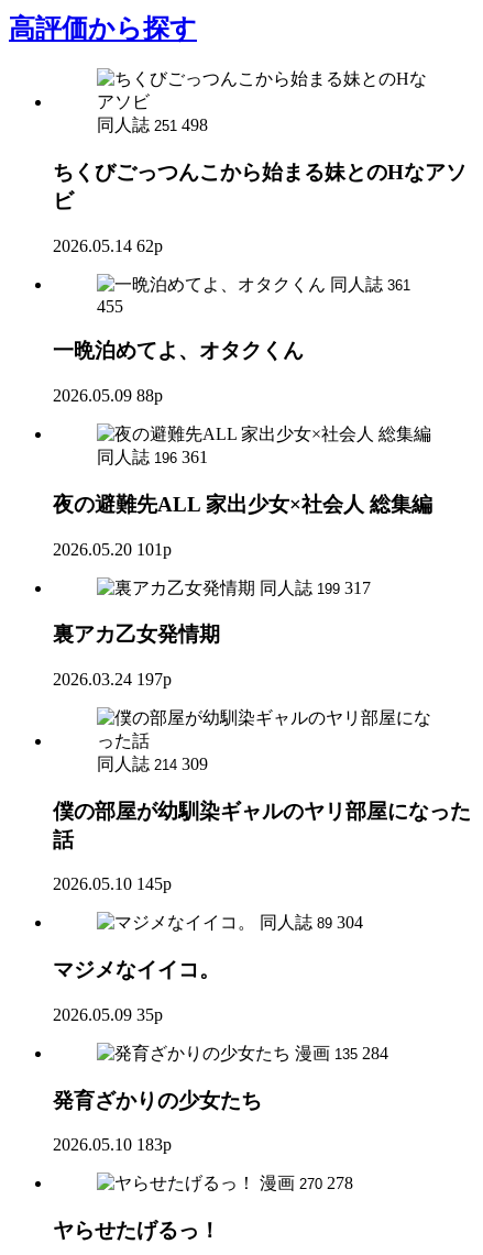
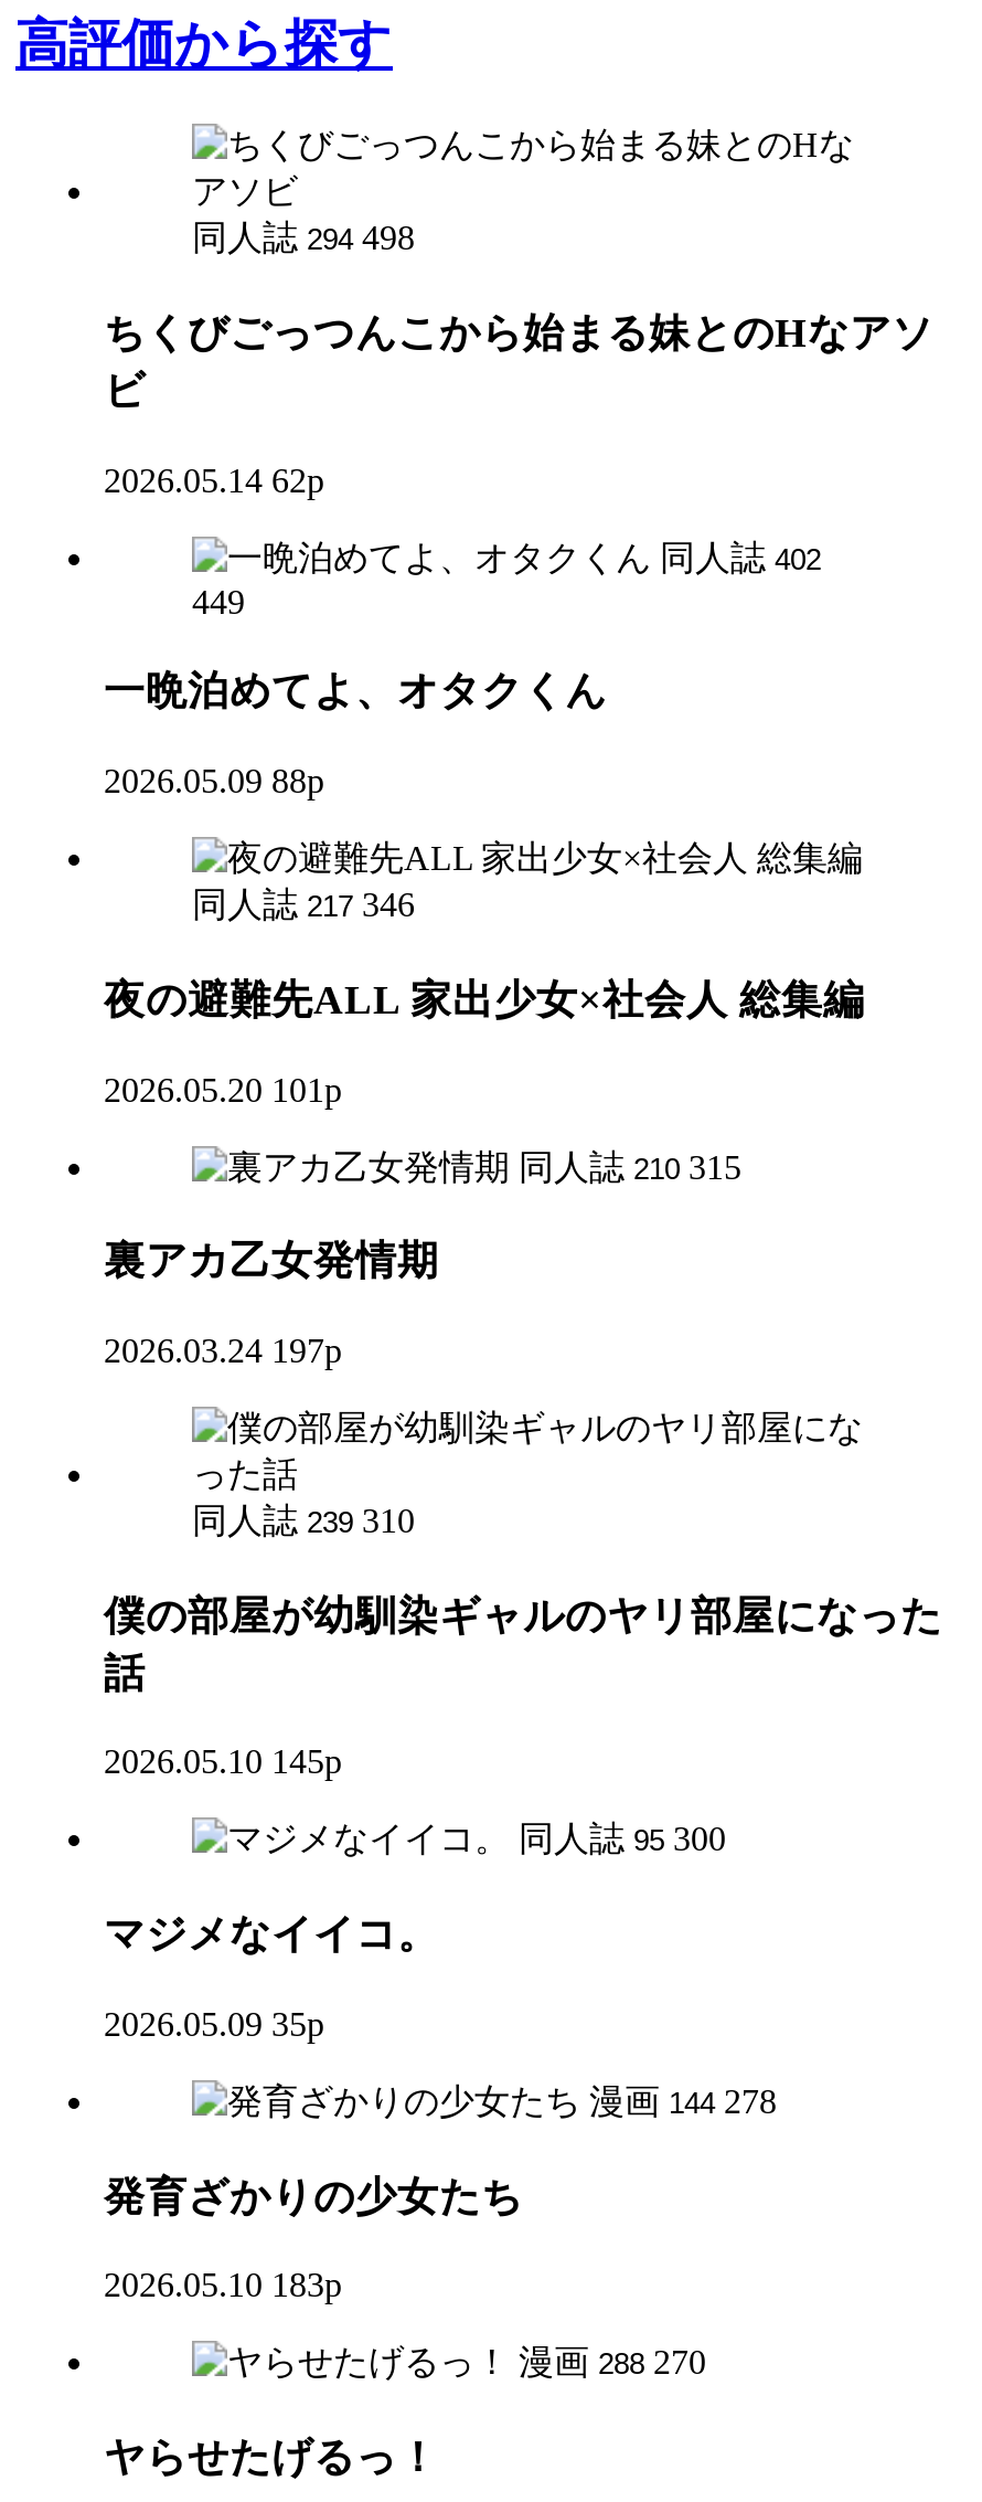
- 同人誌 251 498
+ 同人誌 294 498

- 同人誌 361
+ 同人誌 402

- 455
+ 449

- 同人誌 196 361
+ 同人誌 217 346

- 同人誌 199 317
+ 同人誌 210 315

- 同人誌 214 309
+ 同人誌 239 310

- 同人誌 89 304
+ 同人誌 95 300

- 漫画 135 284
+ 漫画 144 278

- 漫画 270 278
+ 漫画 288 270
